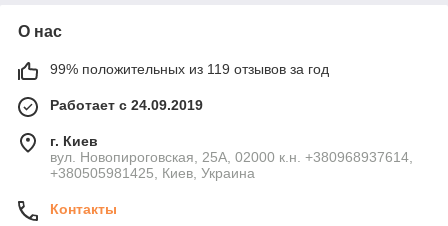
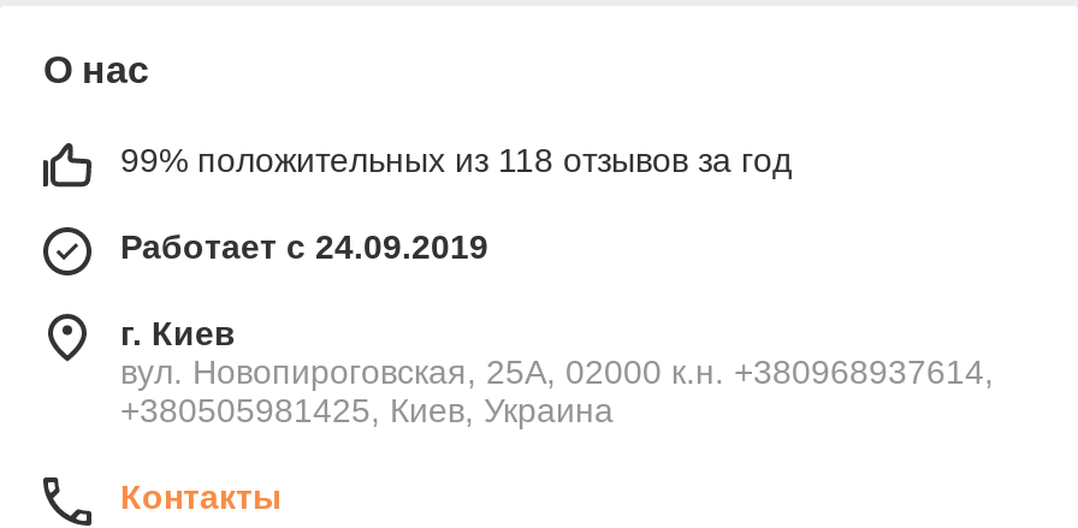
- 99% положительных из 119 отзывов за год
+ 99% положительных из 118 отзывов за год
